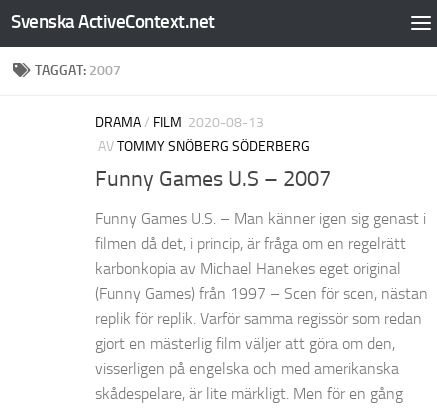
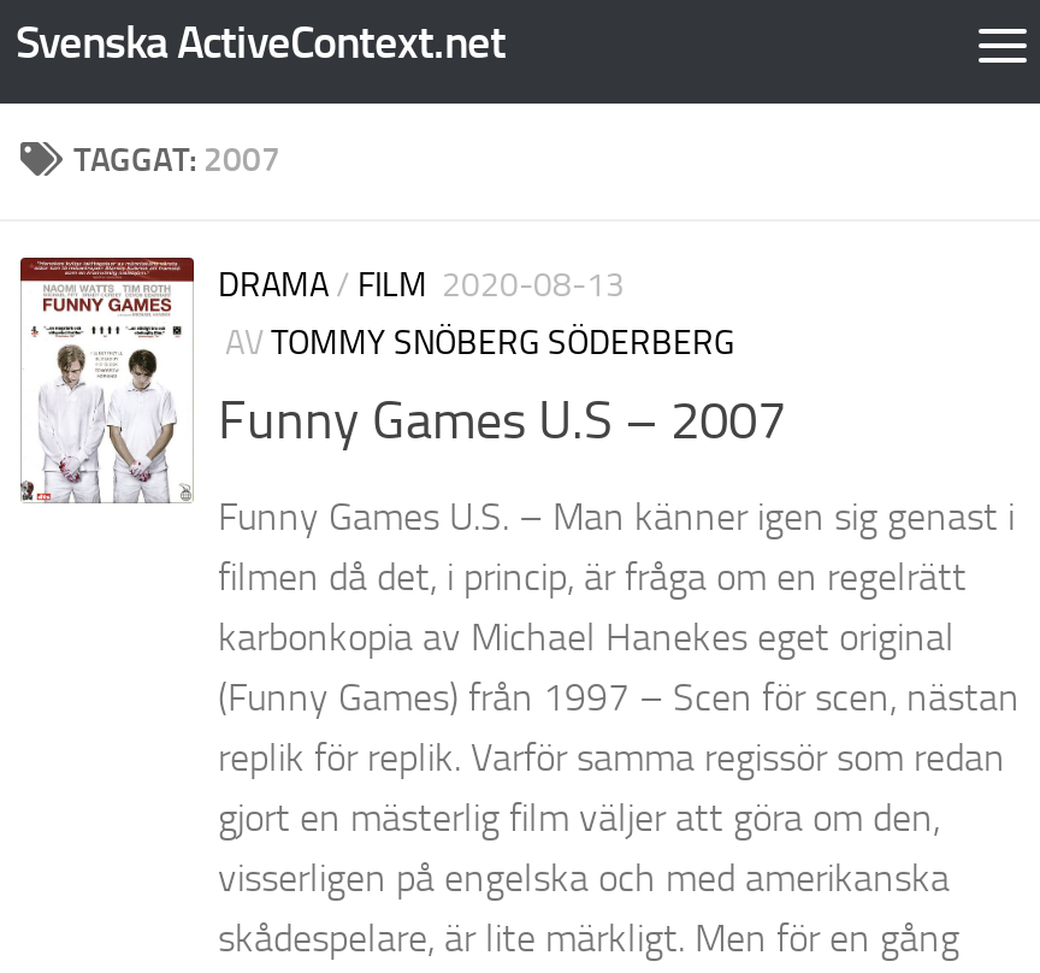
+ [image]
